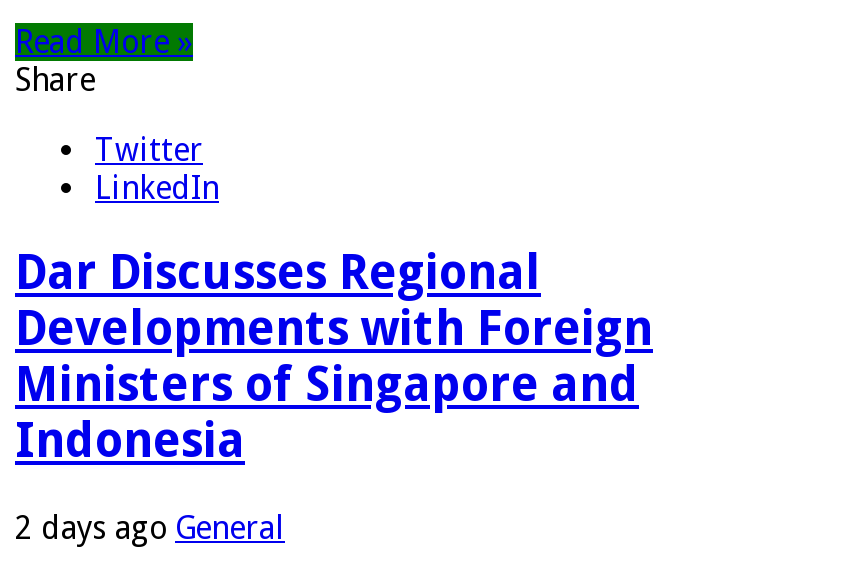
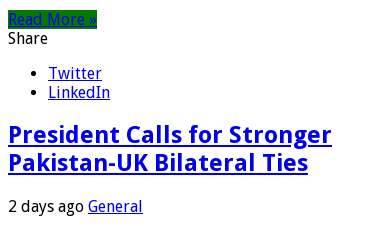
- Dar Discusses Regional
- Developments with Foreign
- Ministers of Singapore and
- Indonesia
+ President Calls for Stronger
+ Pakistan-UK Bilateral Ties
